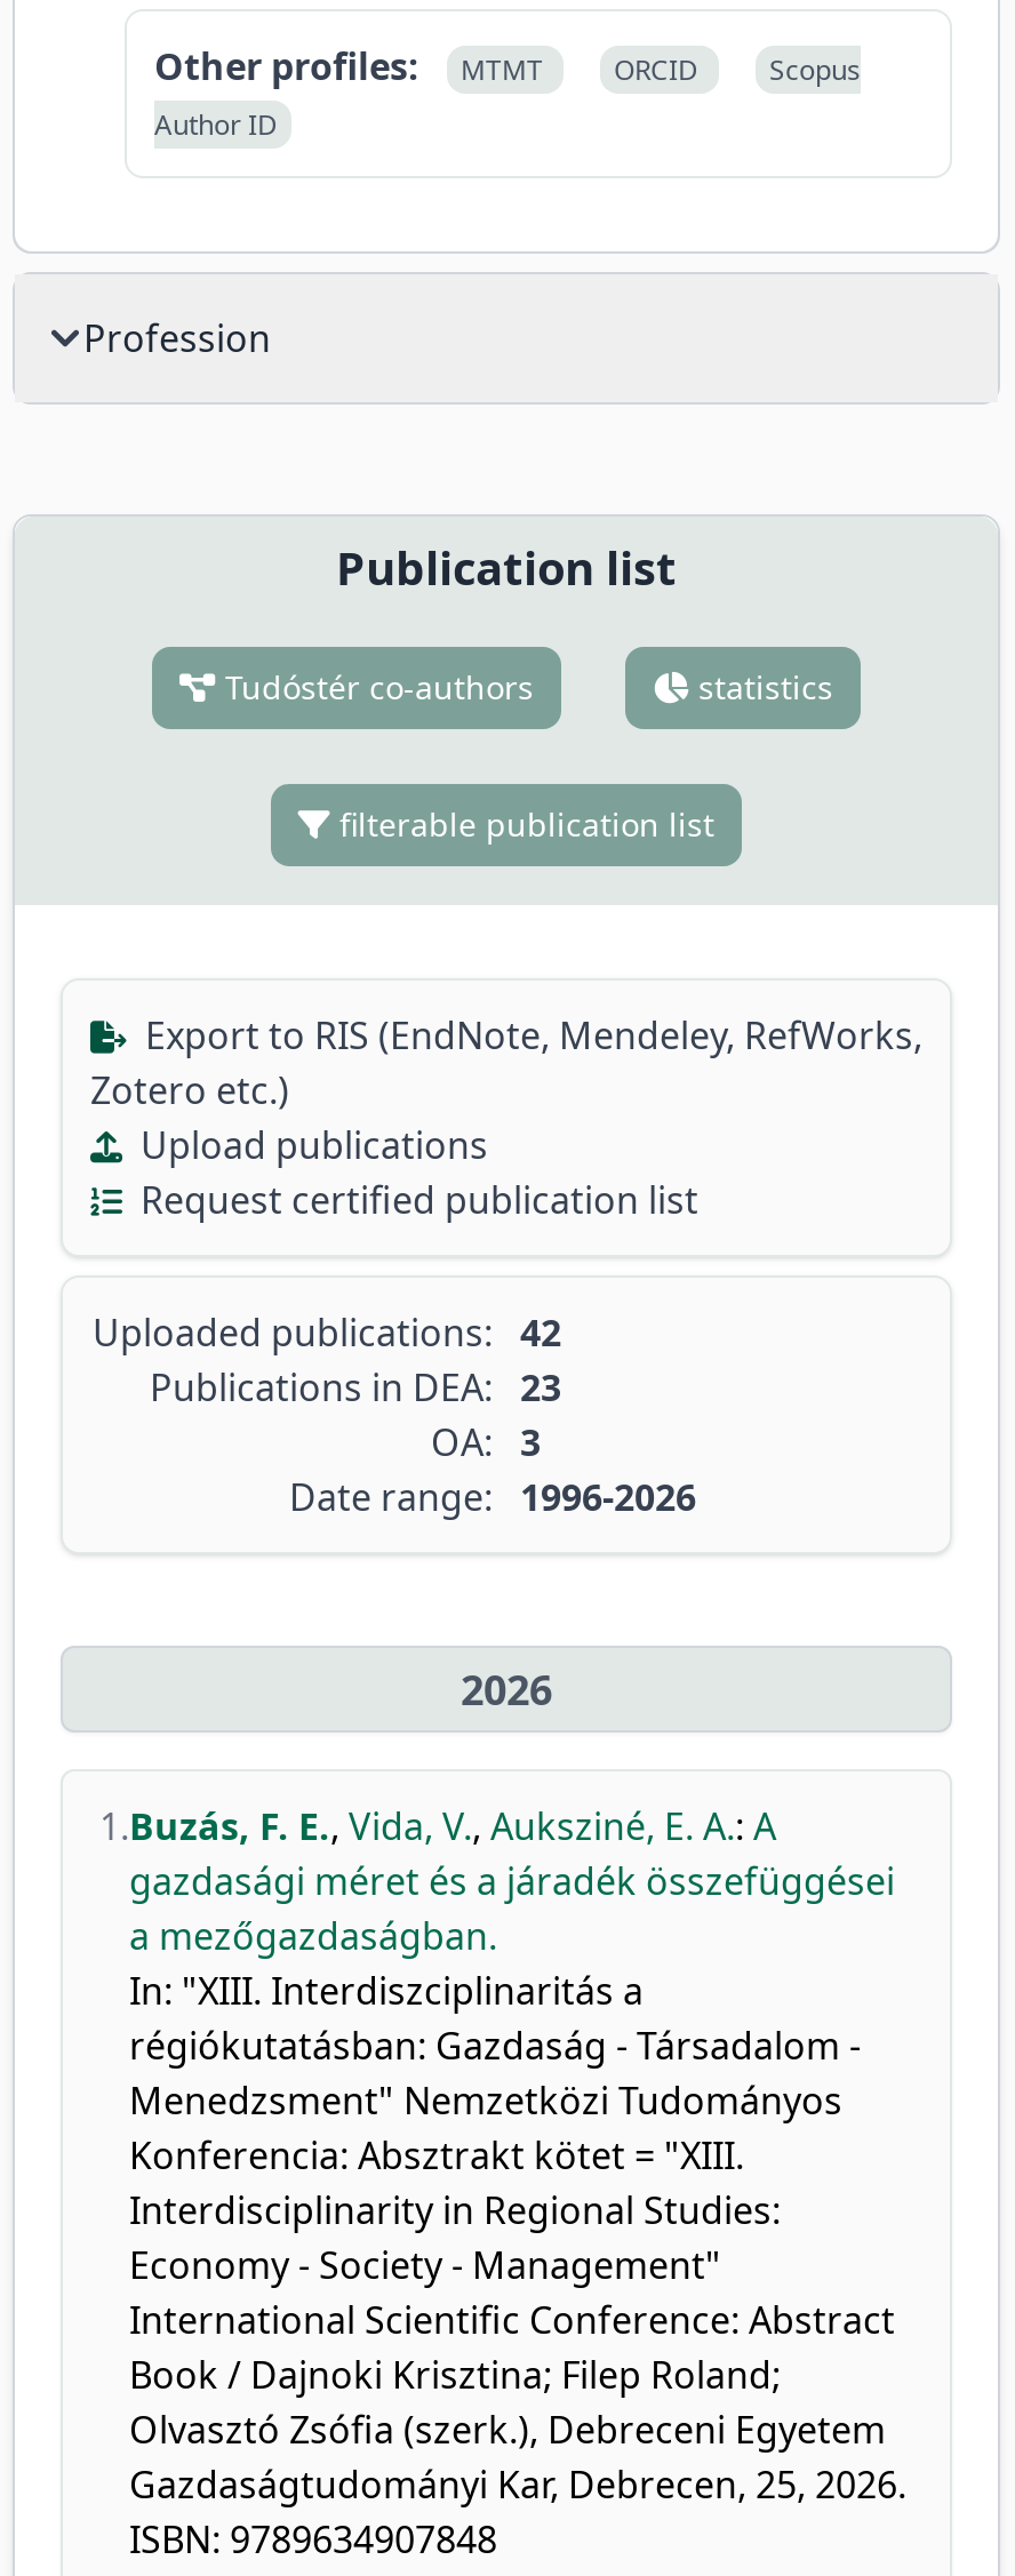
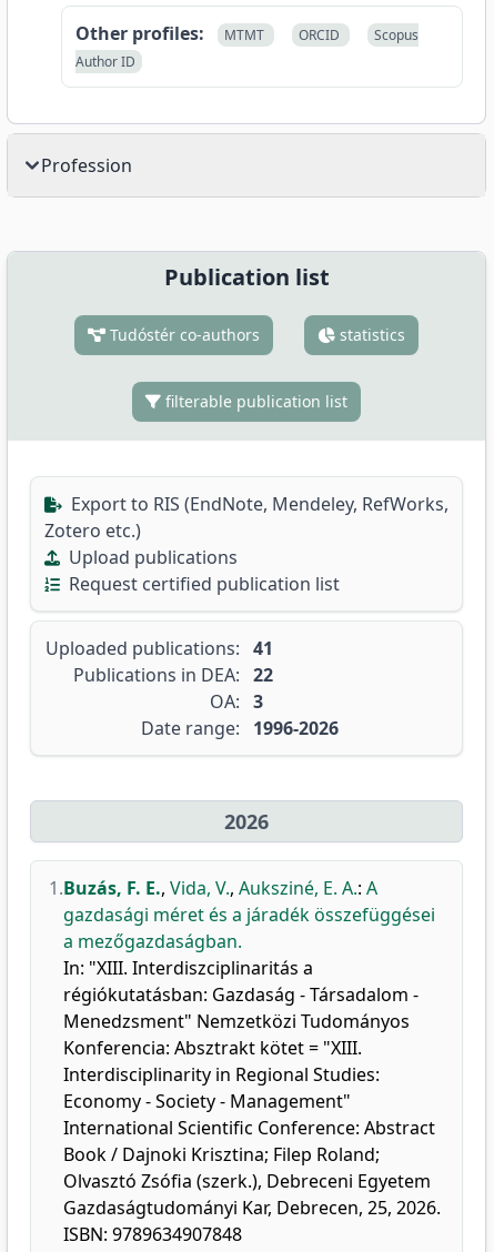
- Uploaded publications: 42
+ Uploaded publications: 41

- Publications in DEA: 23
+ Publications in DEA: 22
